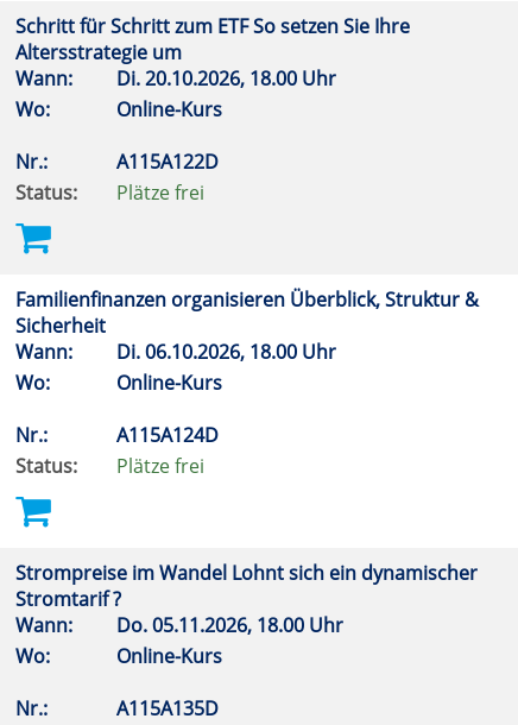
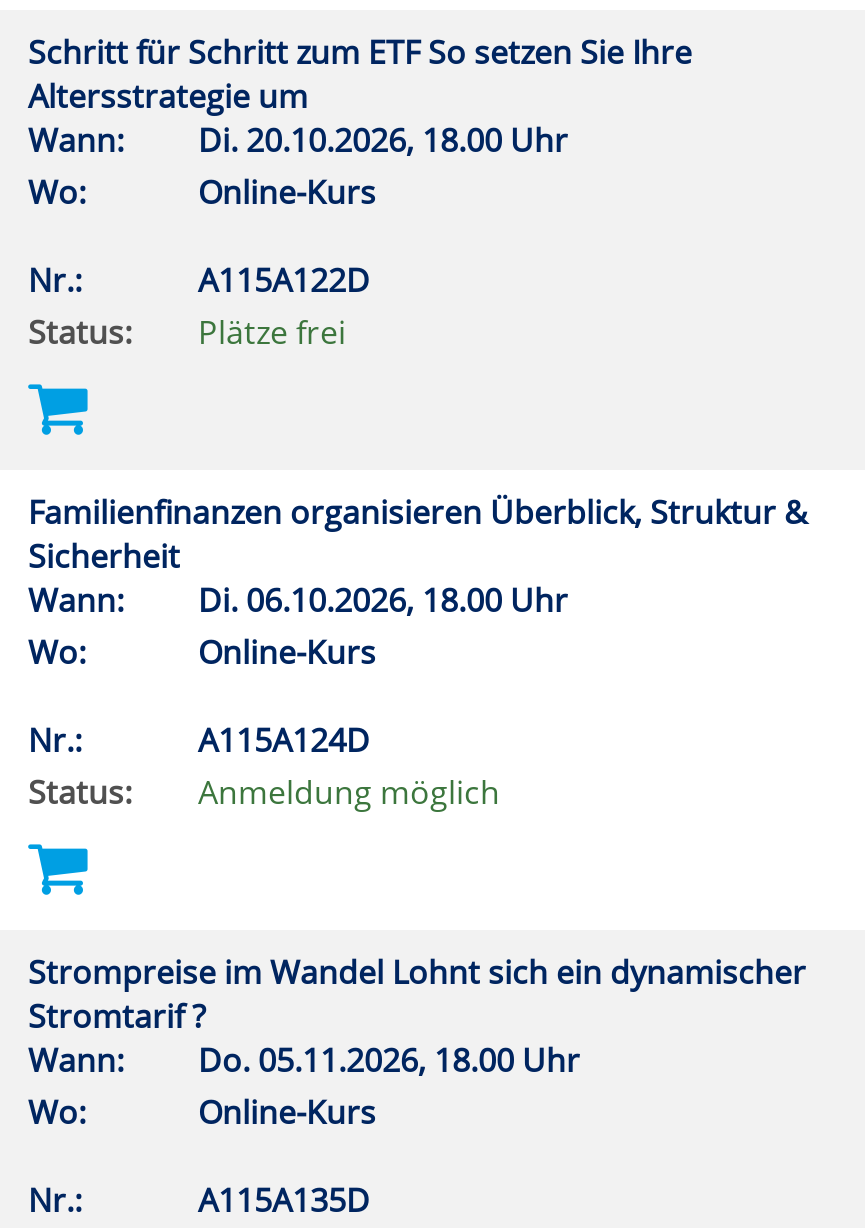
- Plätze frei
+ Anmeldung möglich
